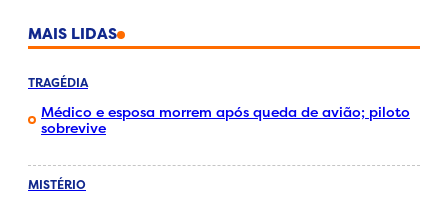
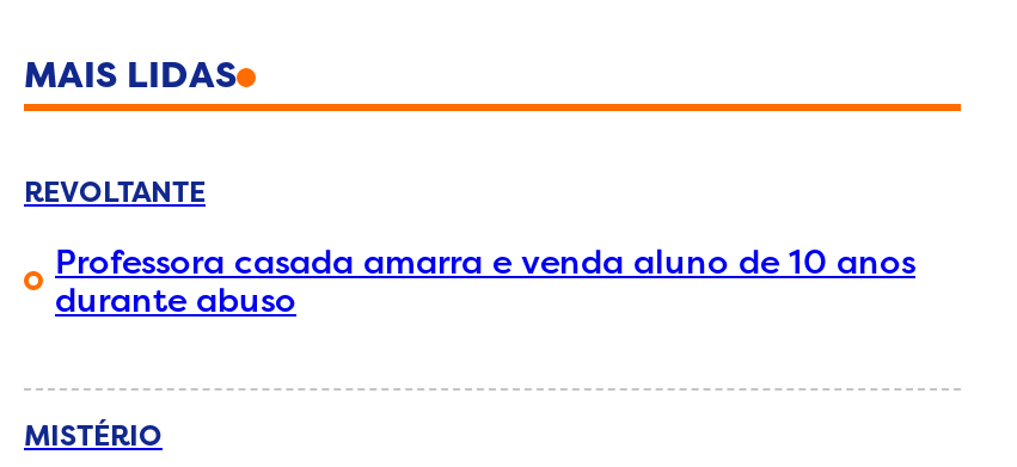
- TRAGÉDIA
+ REVOLTANTE

- Médico e esposa morrem após queda de avião; piloto
- sobrevive
+ Professora casada amarra e venda aluno de 10 anos
+ durante abuso
